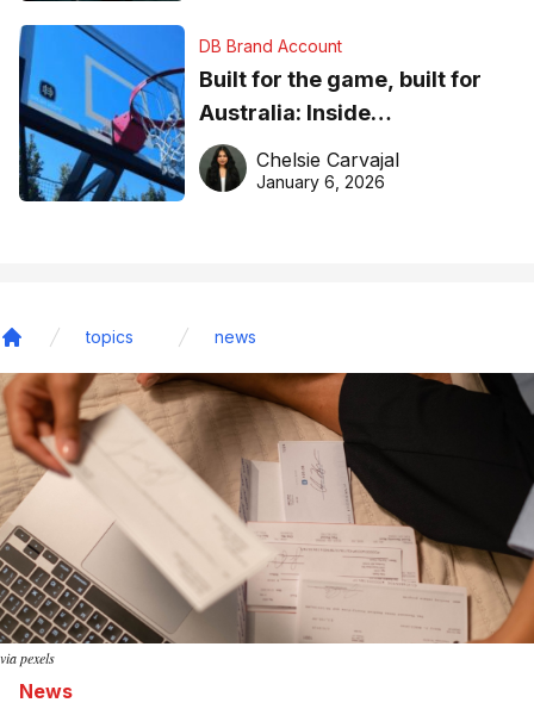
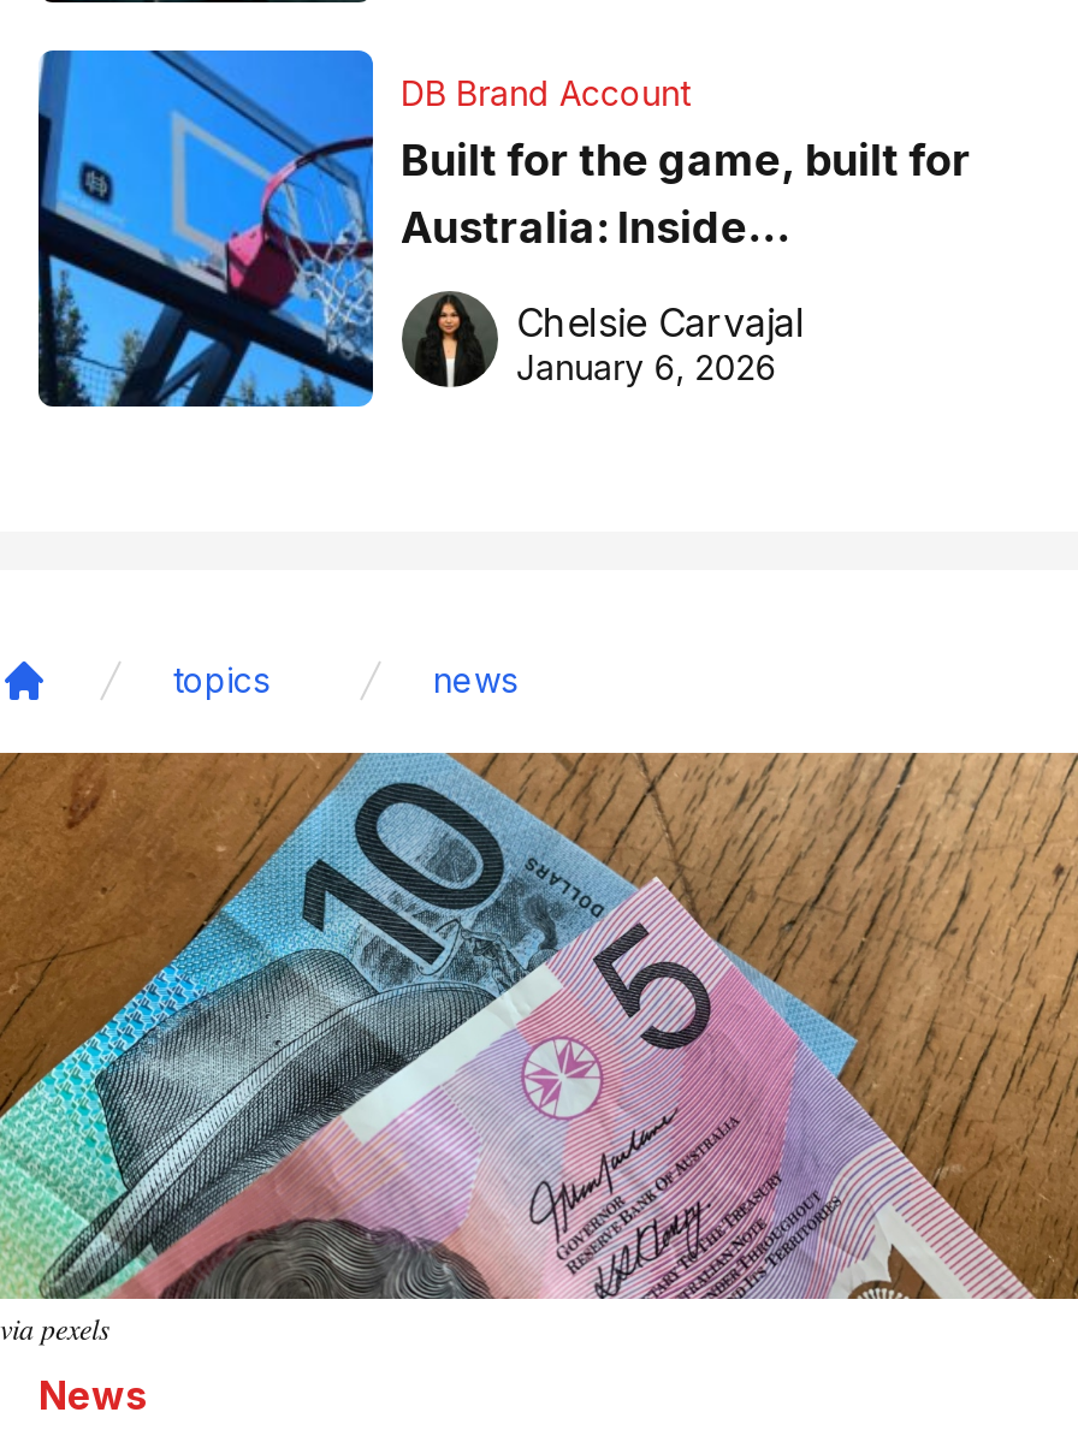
- [image]
+ [image]
